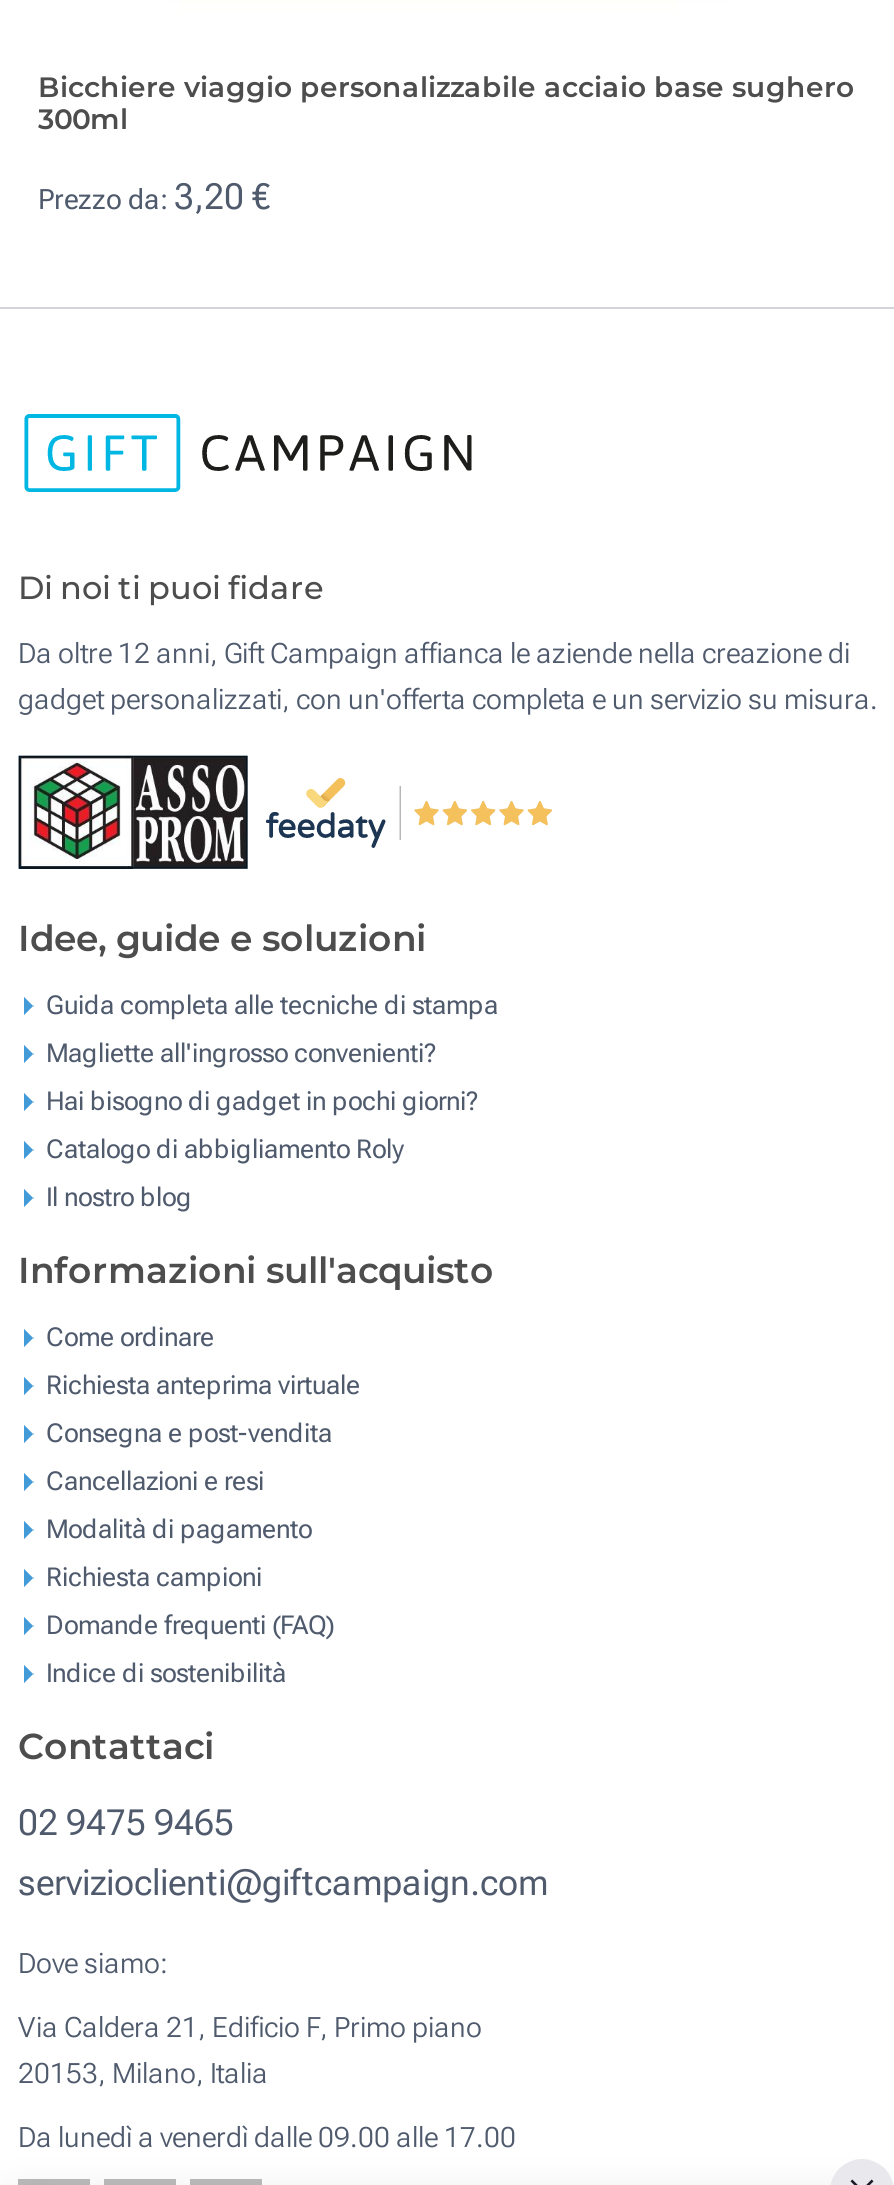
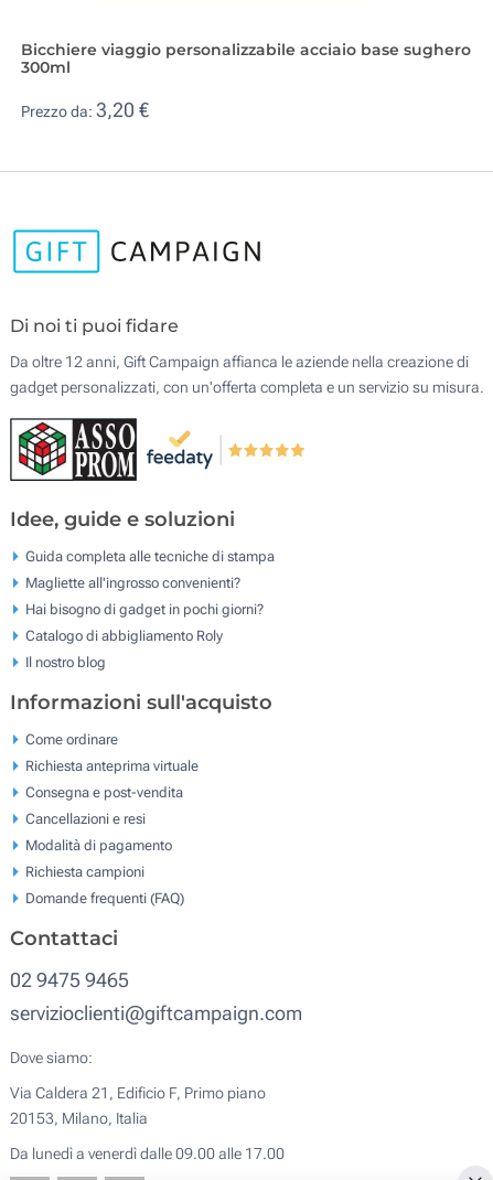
- Indice di sostenibilità
